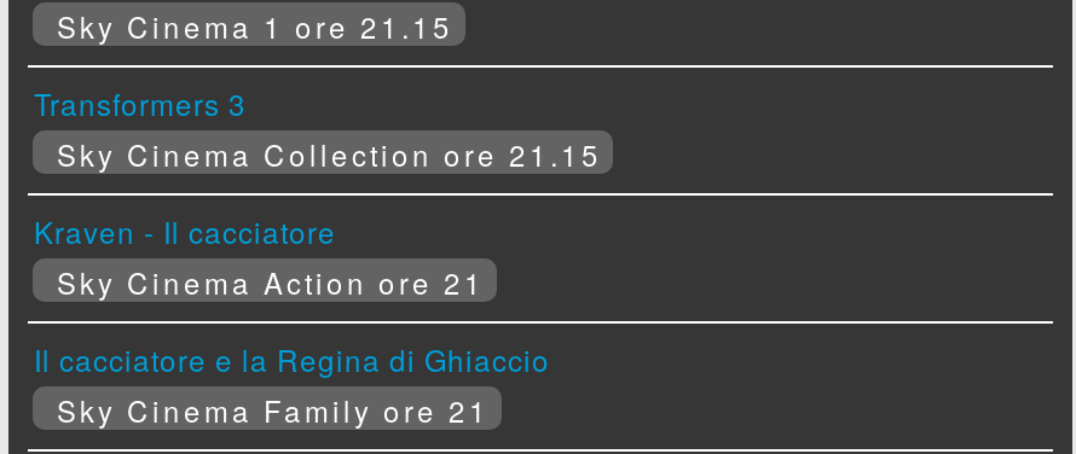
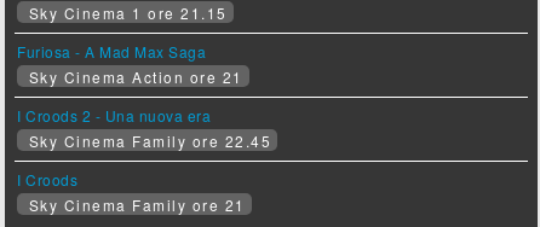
- Transformers 3
- Sky Cinema Collection ore 21.15
- Kraven - Il cacciatore
+ Furiosa - A Mad Max Saga

moved up: Sky Cinema Action ore 21

- Il cacciatore e la Regina di Ghiaccio
+ I Croods 2 - Una nuova era
+ Sky Cinema Family ore 22.45
+ I Croods
